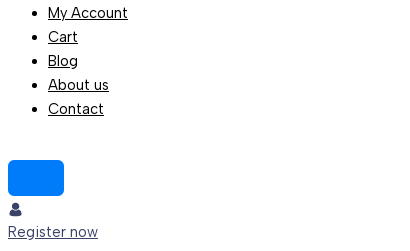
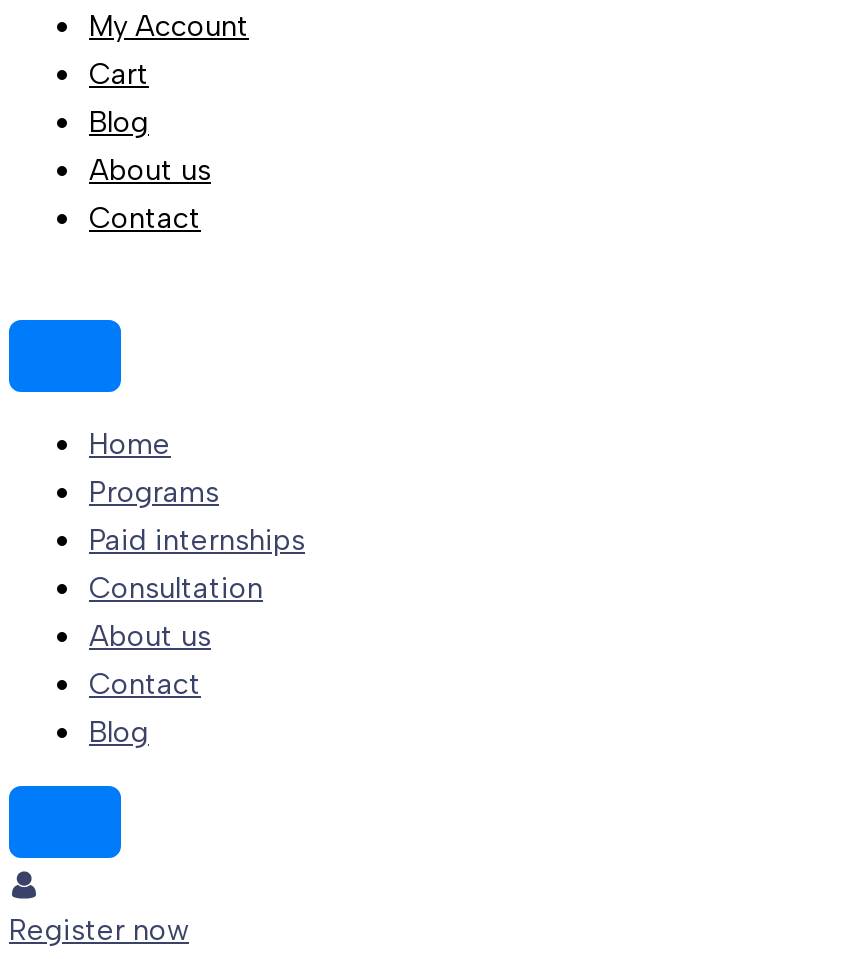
+ Home
+ Programs
+ Paid internships
+ Consultation
+ About us
+ Contact
+ Blog
